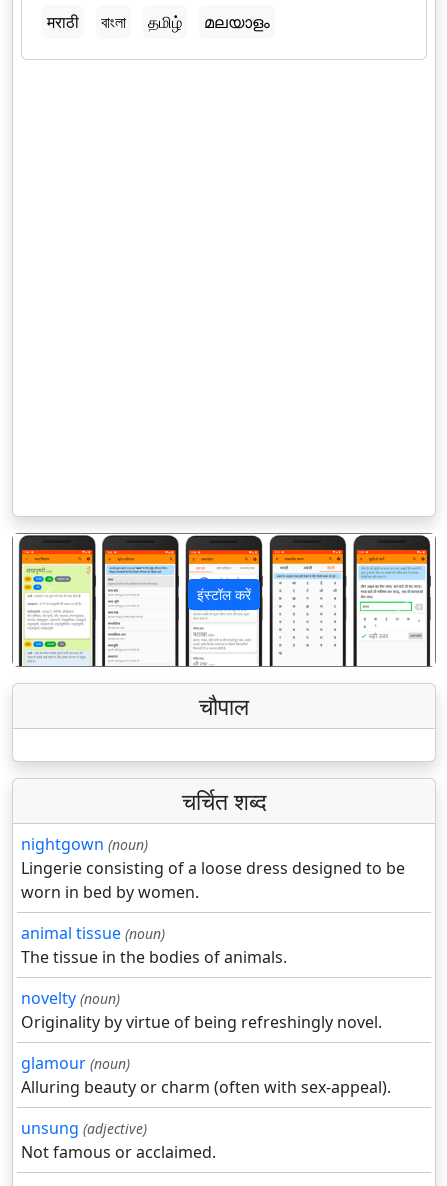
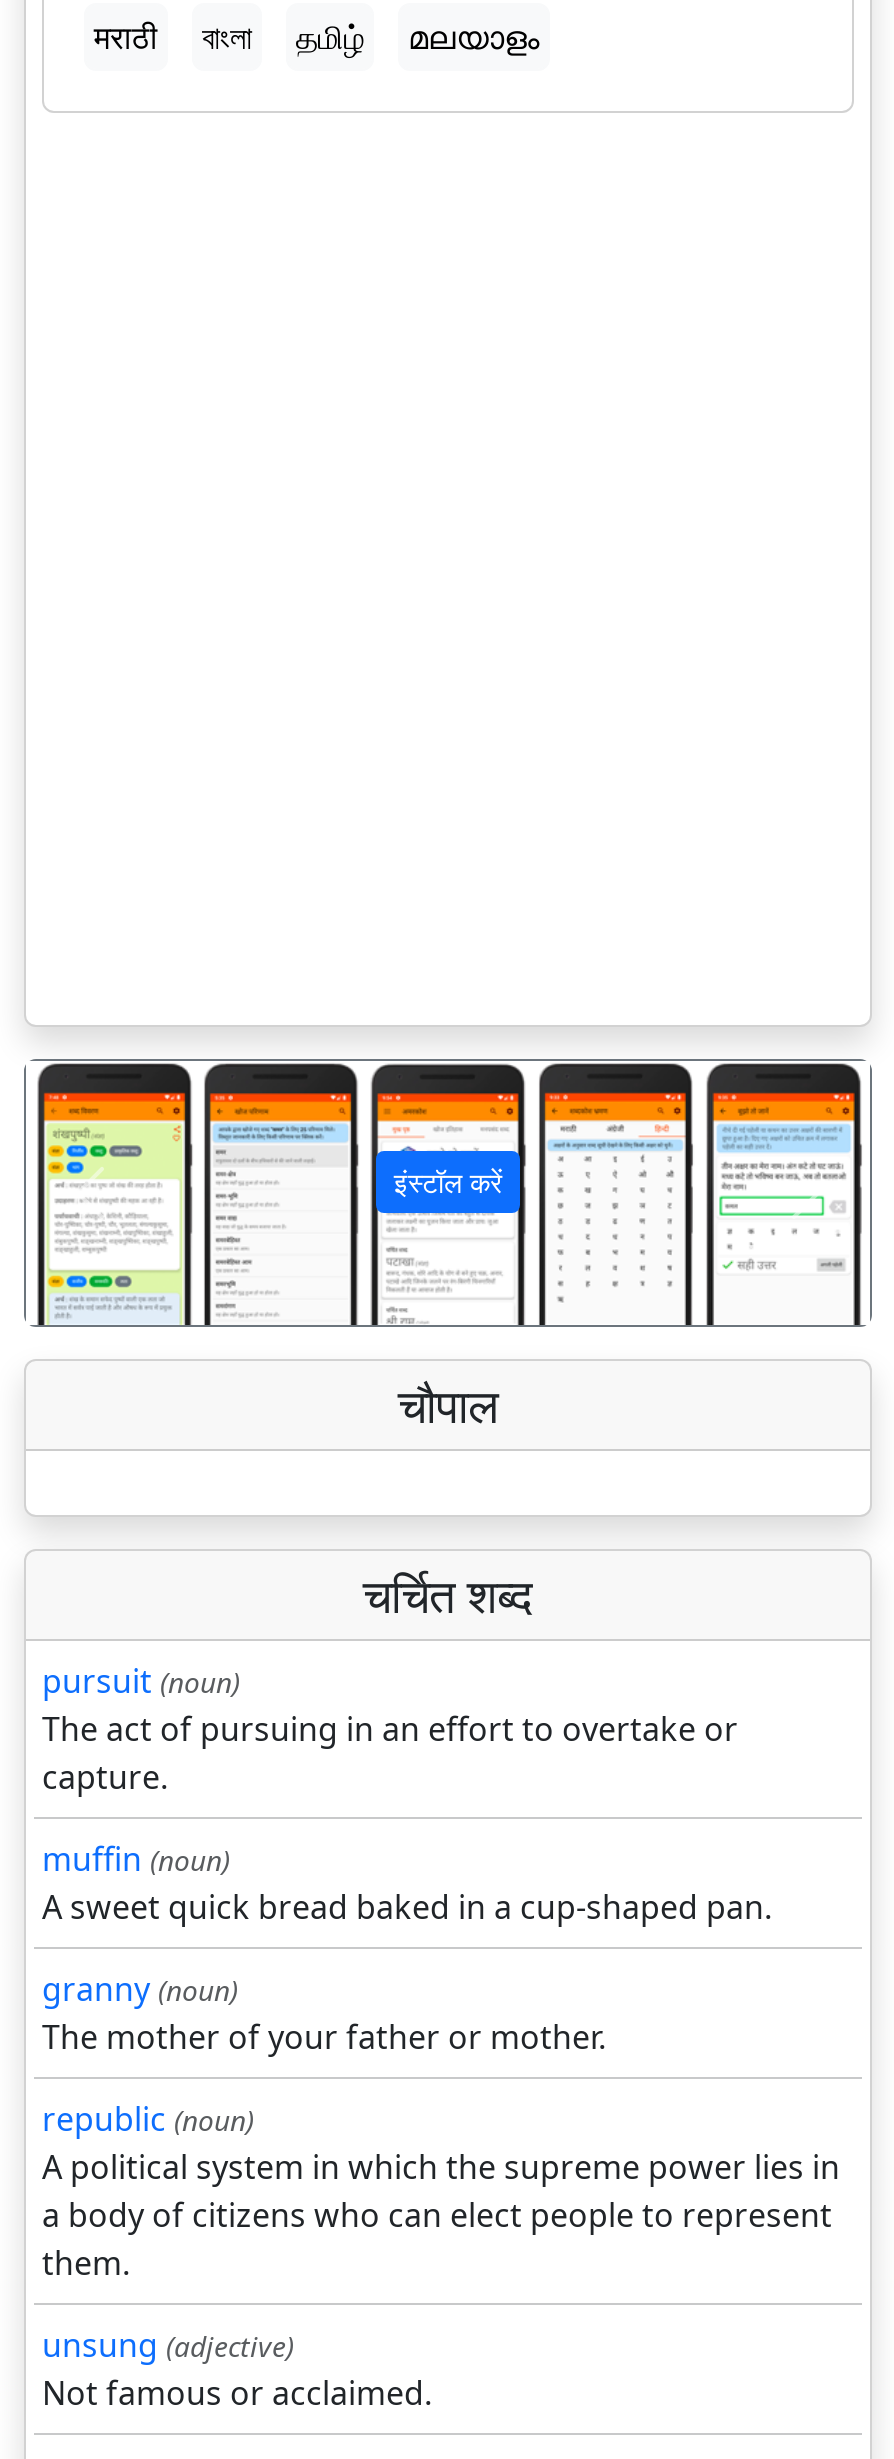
- nightgown (noun)
- Lingerie consisting of a loose dress designed to be
- worn in bed by women.
+ pursuit (noun)
+ The act of pursuing in an effort to overtake or
+ capture.

- animal tissue (noun)
- The tissue in the bodies of animals.
+ muffin (noun)
+ A sweet quick bread baked in a cup-shaped pan.

- novelty (noun)
- Originality by virtue of being refreshingly novel.
+ granny (noun)
+ The mother of your father or mother.

- glamour (noun)
- Alluring beauty or charm (often with sex-appeal).
+ republic (noun)
+ A political system in which the supreme power lies in
+ a body of citizens who can elect people to represent
+ them.
